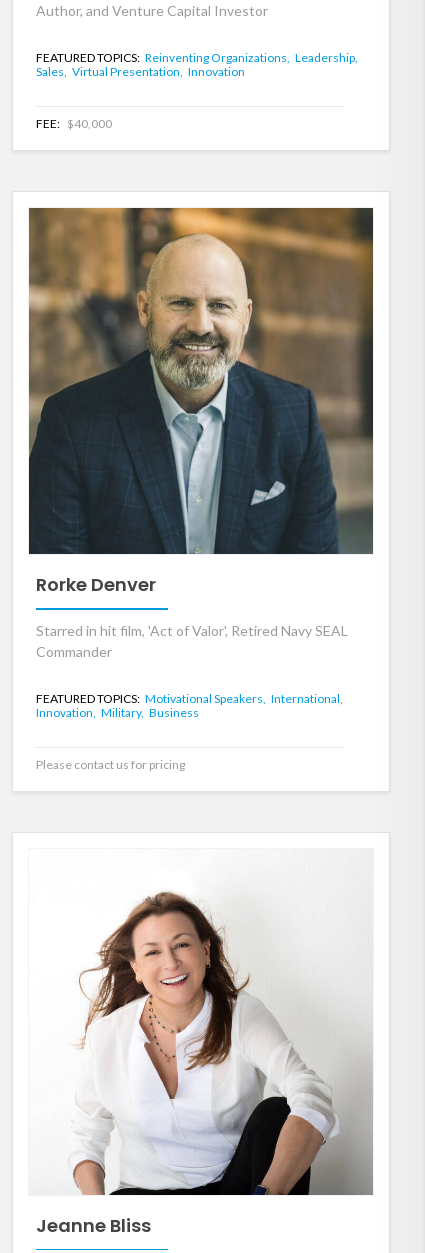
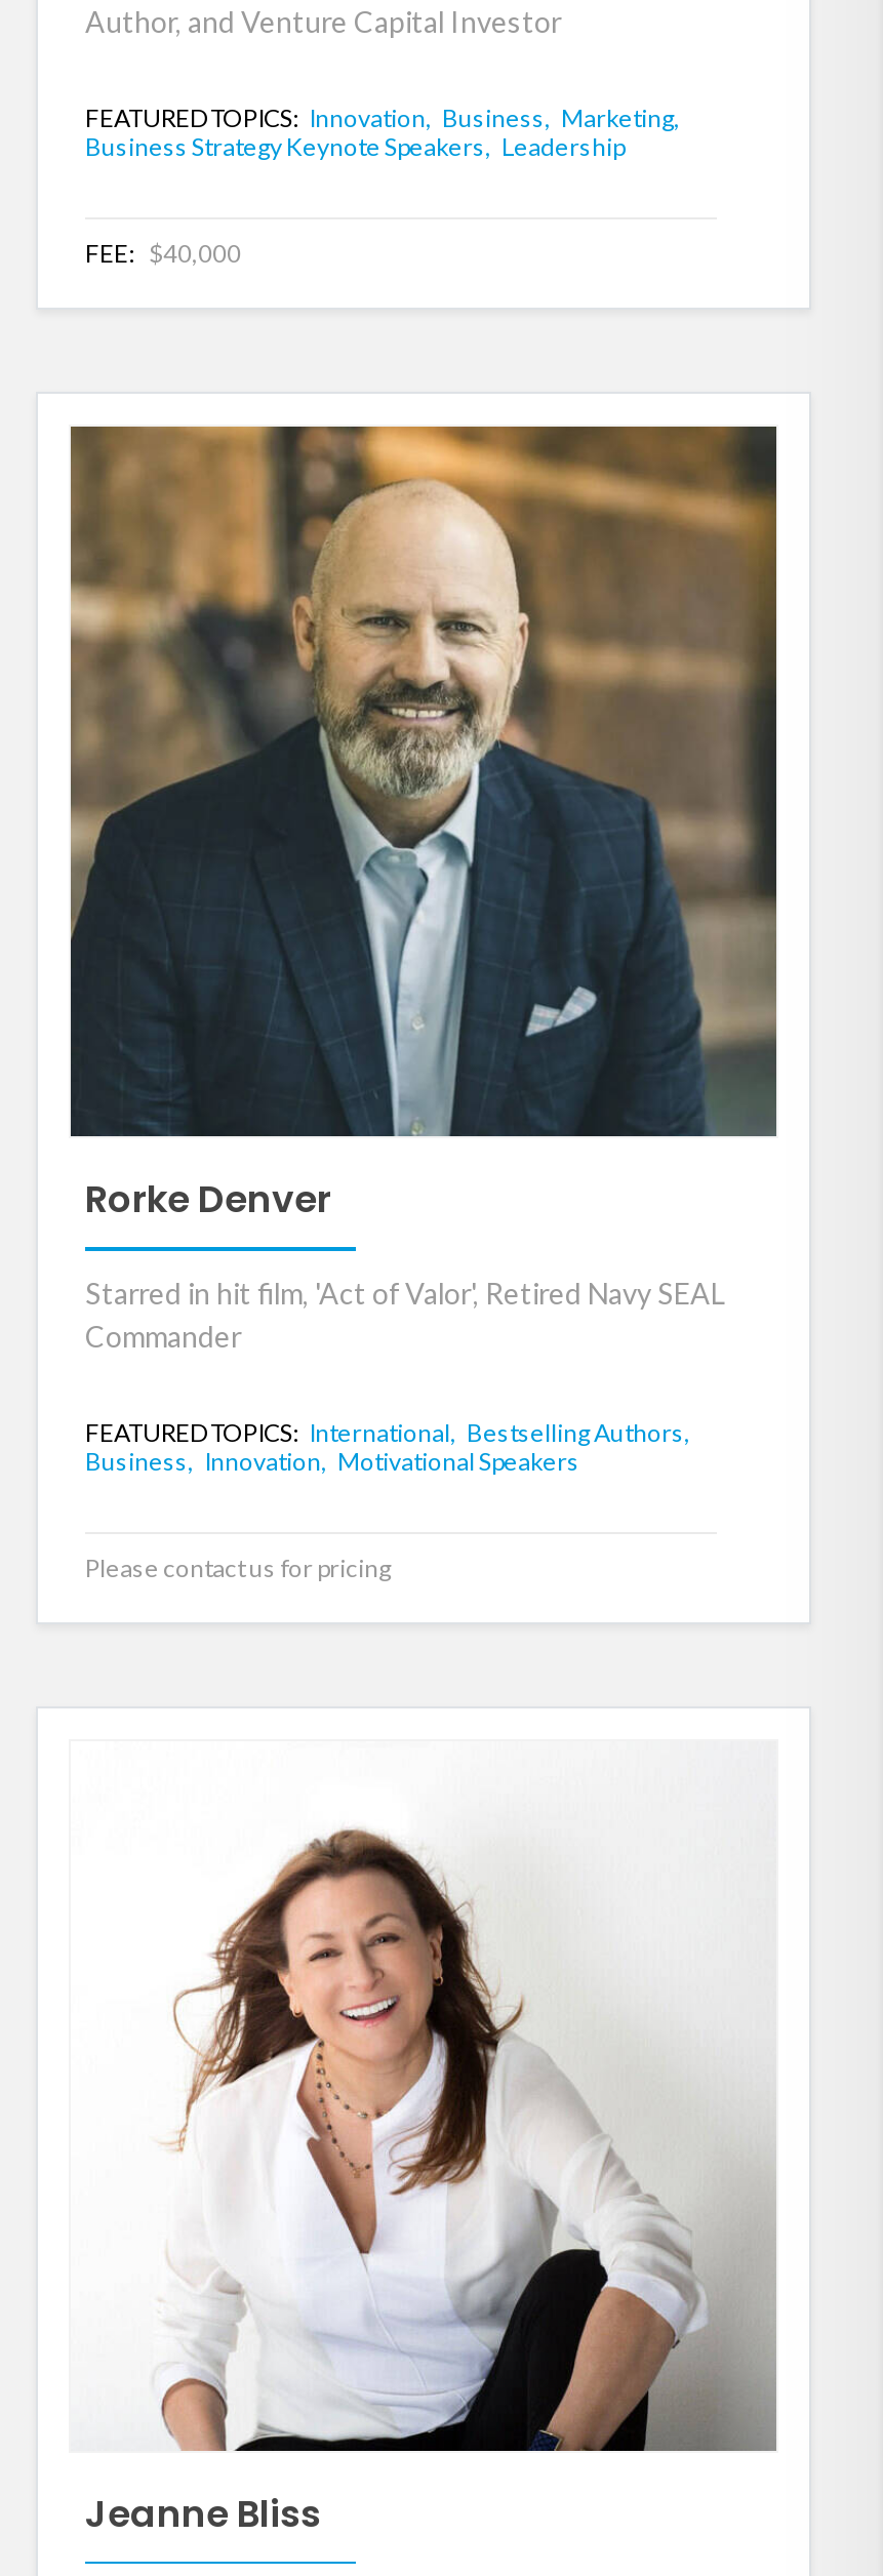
- FEATURED TOPICS: Reinventing Organizations, Leadership,
- Sales, Virtual Presentation, Innovation
+ FEATURED TOPICS: Innovation, Business, Marketing,
+ Business Strategy Keynote Speakers, Leadership

- FEATURED TOPICS: Motivational Speakers, International,
- Innovation, Military, Business
+ FEATURED TOPICS: International, Bestselling Authors,
+ Business, Innovation, Motivational Speakers
